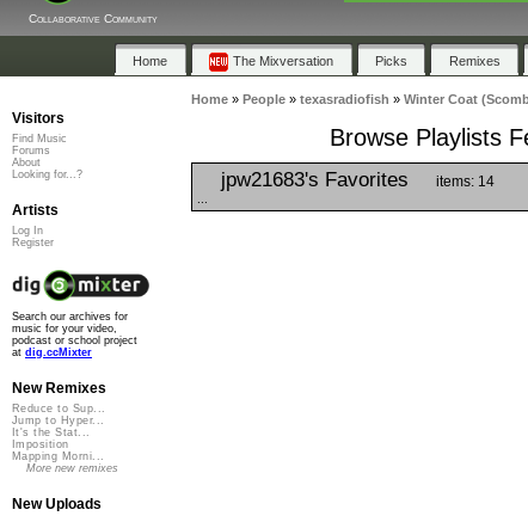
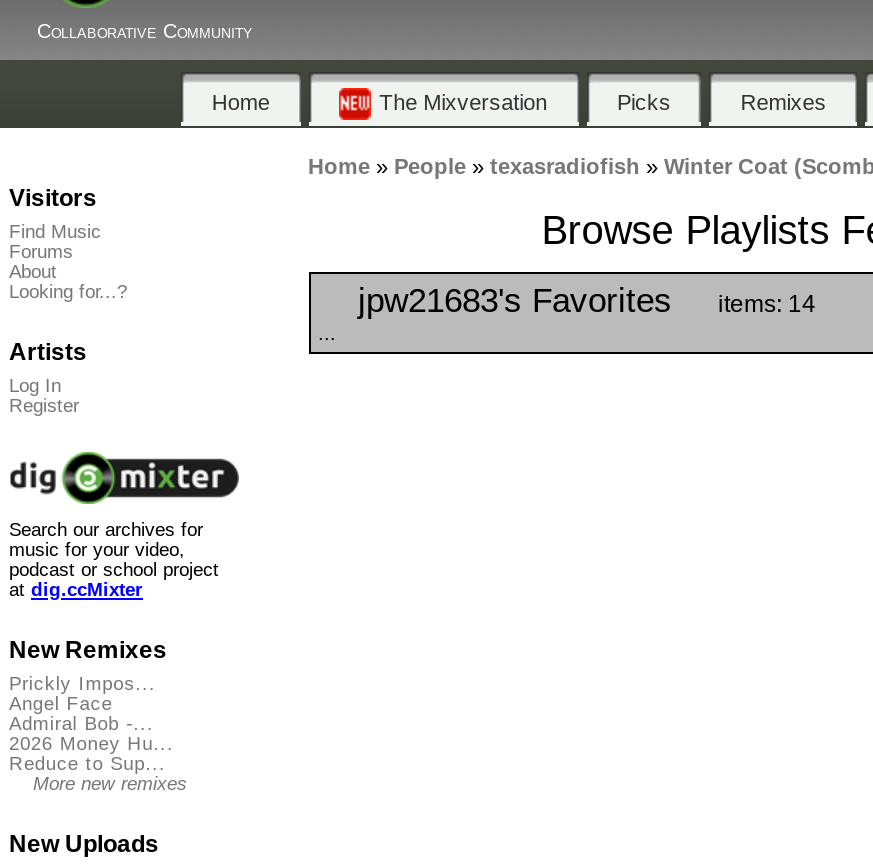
+ Prickly Impos...
+ Angel Face
+ Admiral Bob -...
+ 2026 Money Hu...

moved down: Reduce to Sup...

- Jump to Hyper...
- It's the Stat...
- Imposition
- Mapping Morni...
